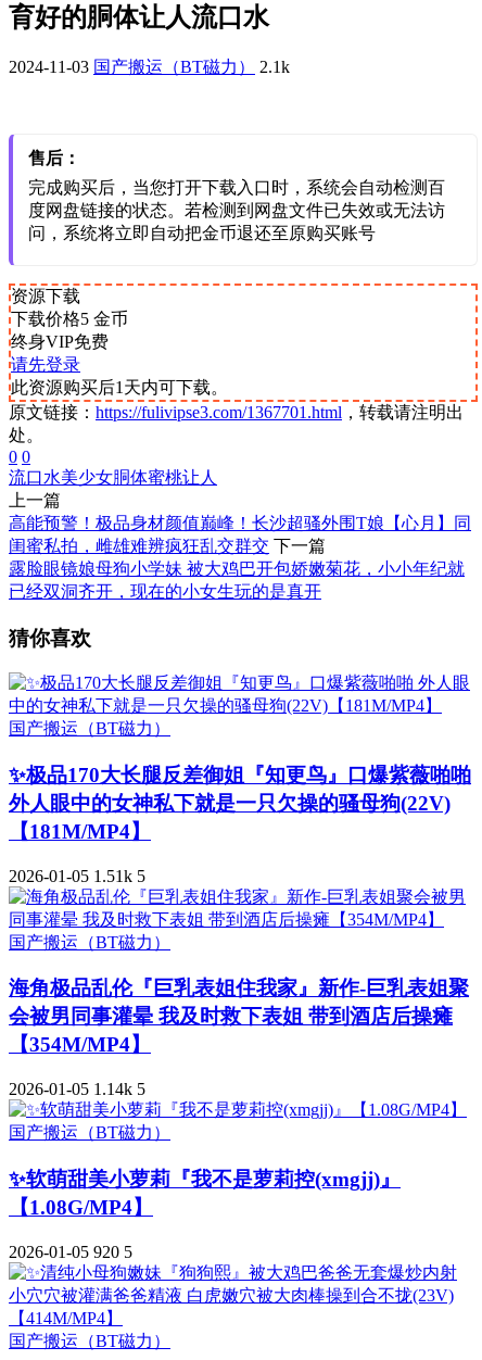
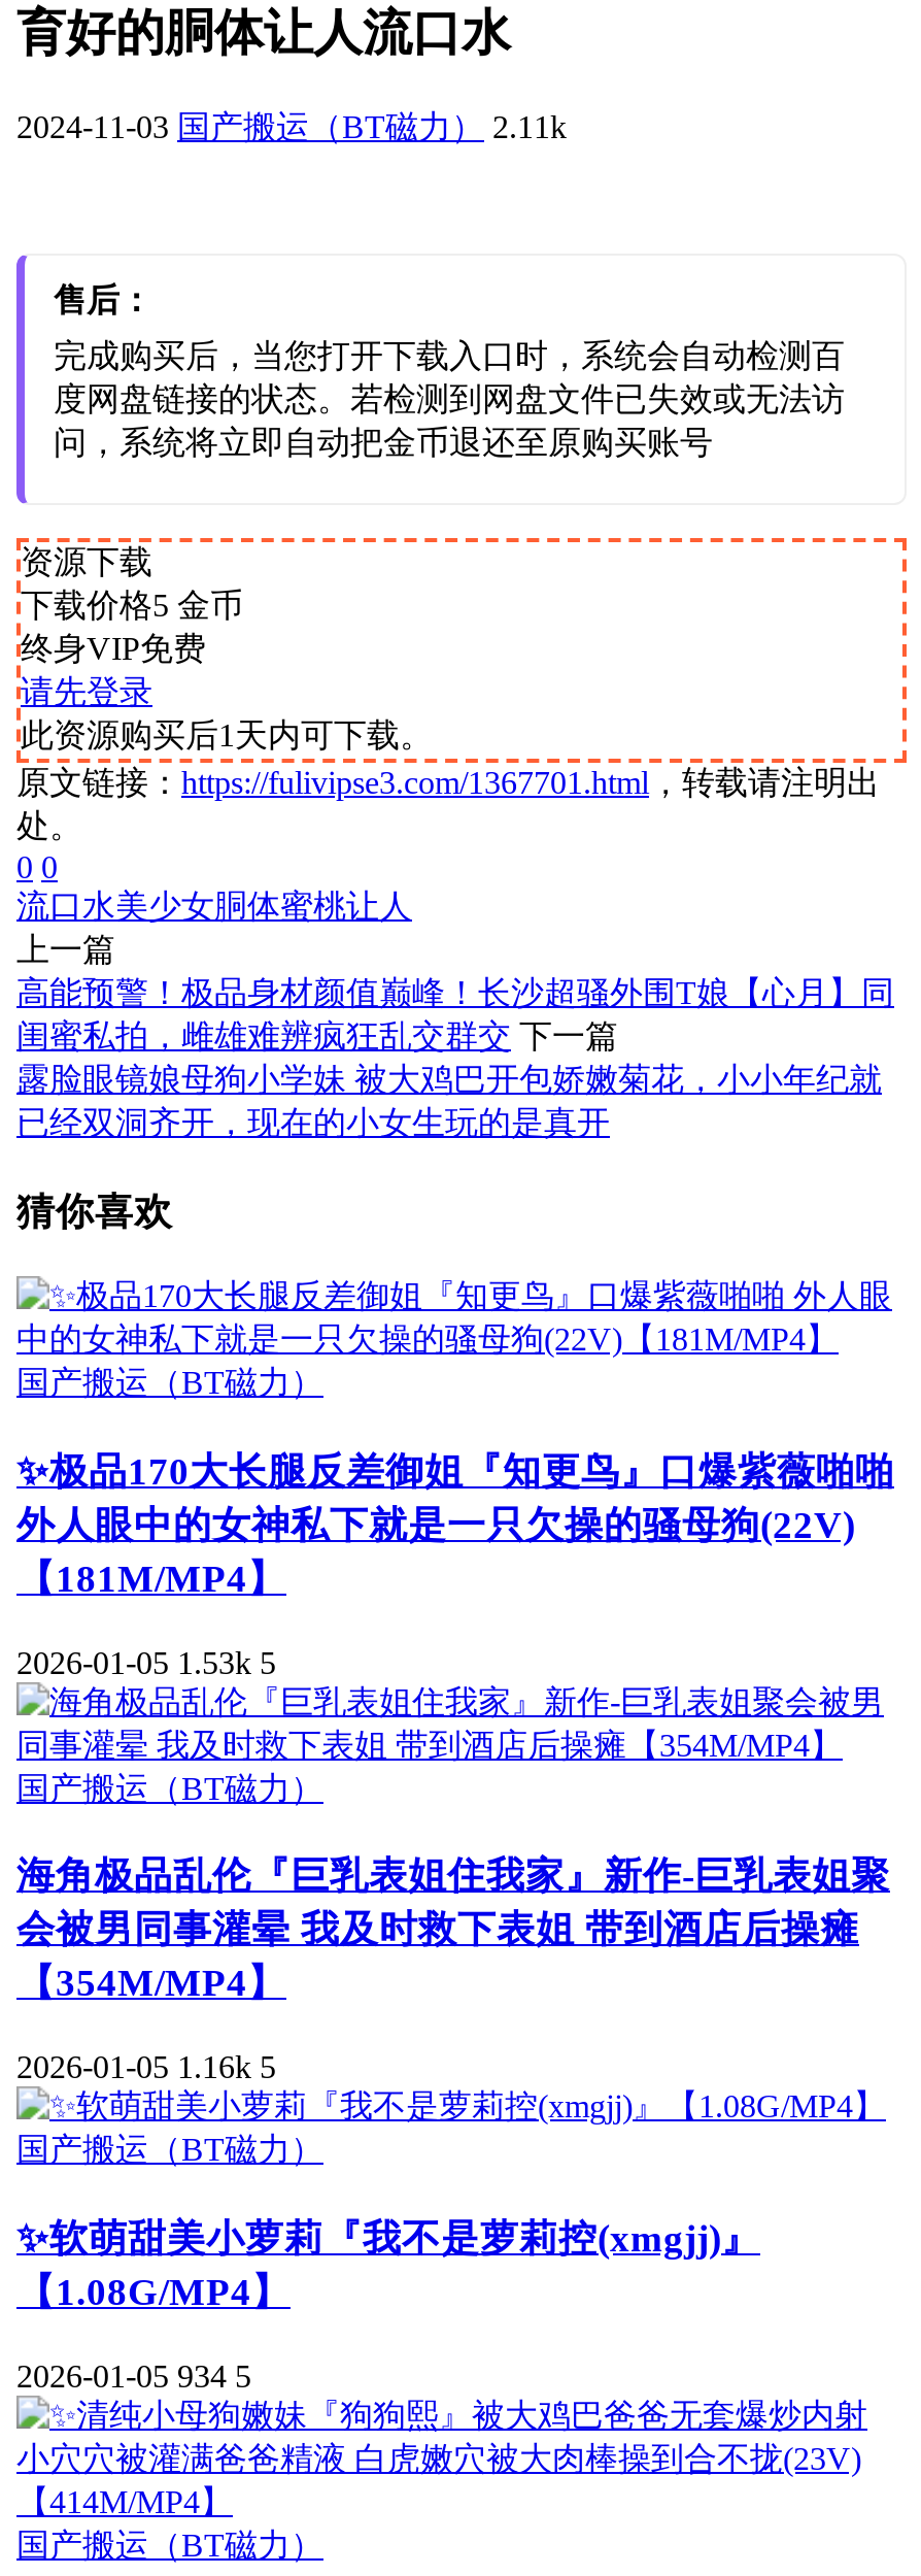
- 2024-11-03 国产搬运（BT磁力） 2.1k
+ 2024-11-03 国产搬运（BT磁力） 2.11k

- 2026-01-05 1.51k 5
+ 2026-01-05 1.53k 5

- 2026-01-05 1.14k 5
+ 2026-01-05 1.16k 5

- 2026-01-05 920 5
+ 2026-01-05 934 5
